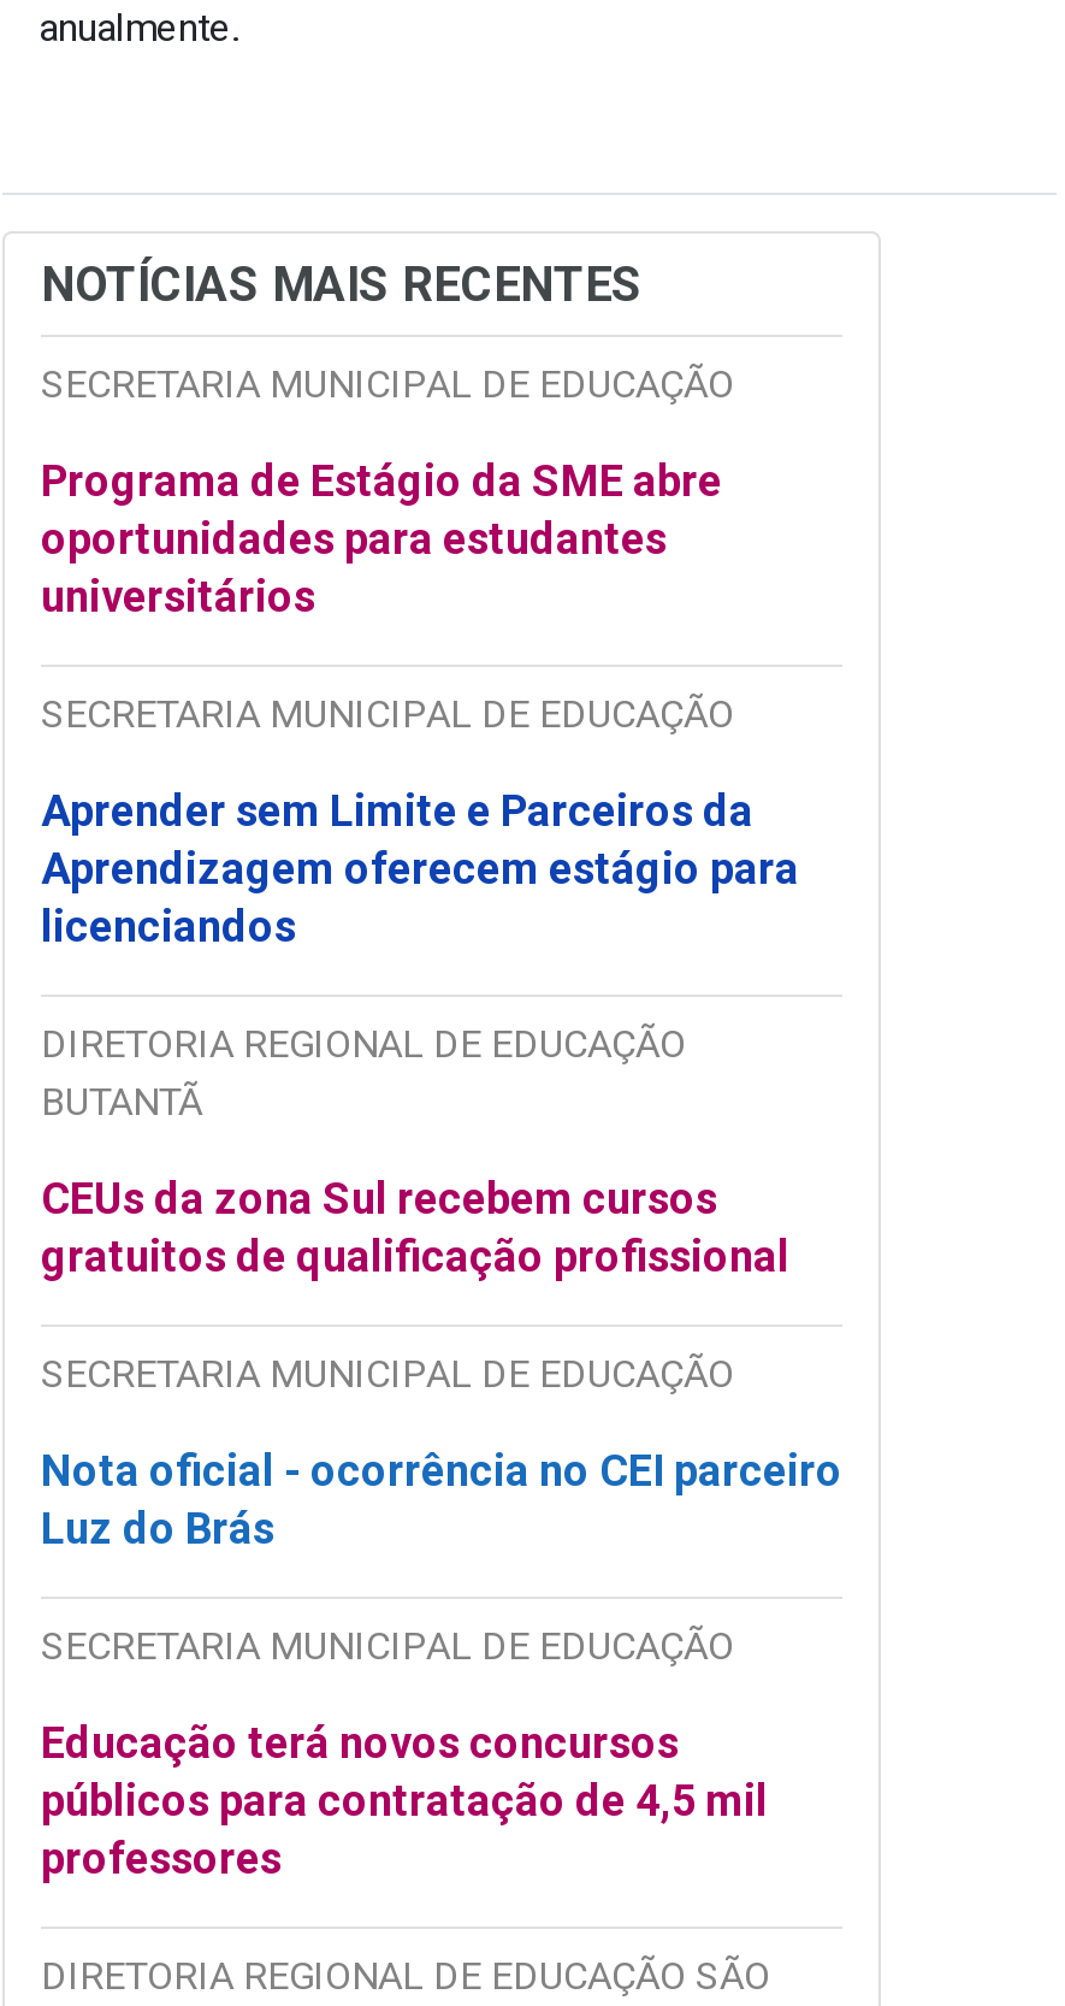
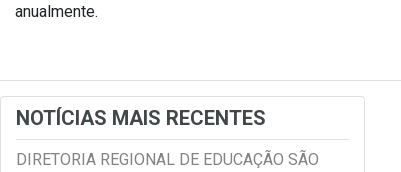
- SECRETARIA MUNICIPAL DE EDUCAÇÃO
- Programa de Estágio da SME abre
- oportunidades para estudantes
- universitários
- SECRETARIA MUNICIPAL DE EDUCAÇÃO
- Aprender sem Limite e Parceiros da
- Aprendizagem oferecem estágio para
- licenciandos
- DIRETORIA REGIONAL DE EDUCAÇÃO
- BUTANTÃ
- CEUs da zona Sul recebem cursos
- gratuitos de qualificação profissional
- SECRETARIA MUNICIPAL DE EDUCAÇÃO
- Nota oficial - ocorrência no CEI parceiro
- Luz do Brás
- SECRETARIA MUNICIPAL DE EDUCAÇÃO
- Educação terá novos concursos
- públicos para contratação de 4,5 mil
- professores
